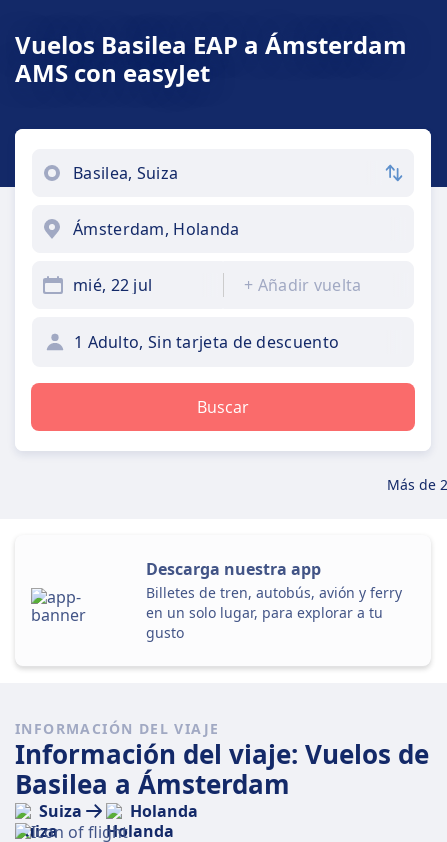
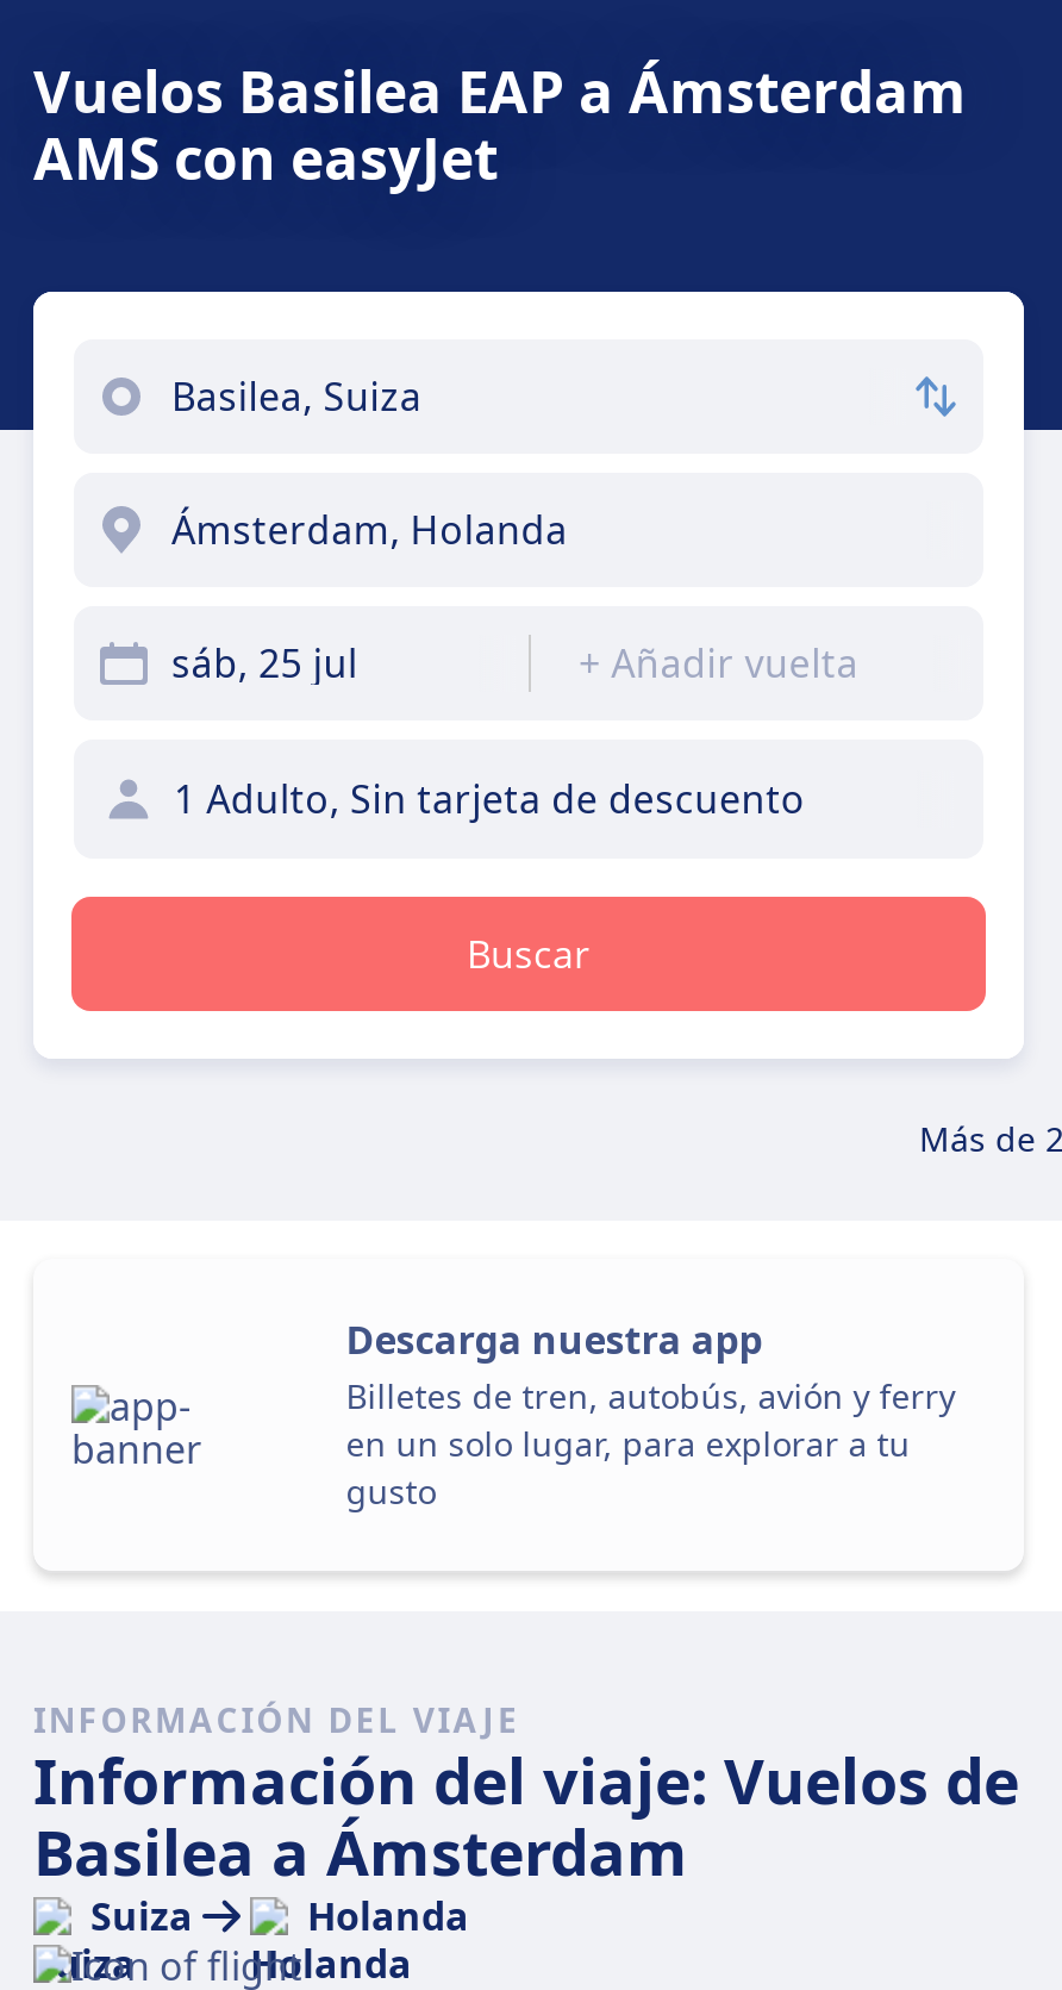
- mié, 22 jul
+ sáb, 25 jul
